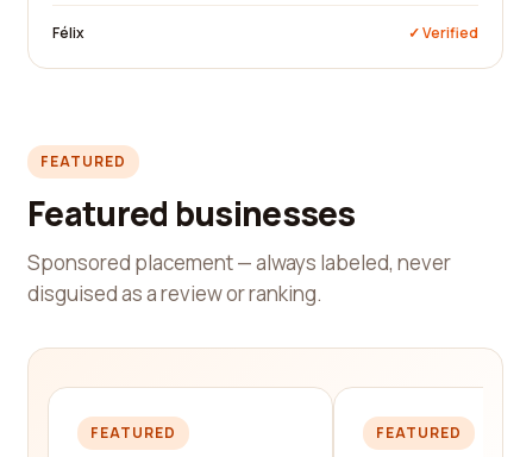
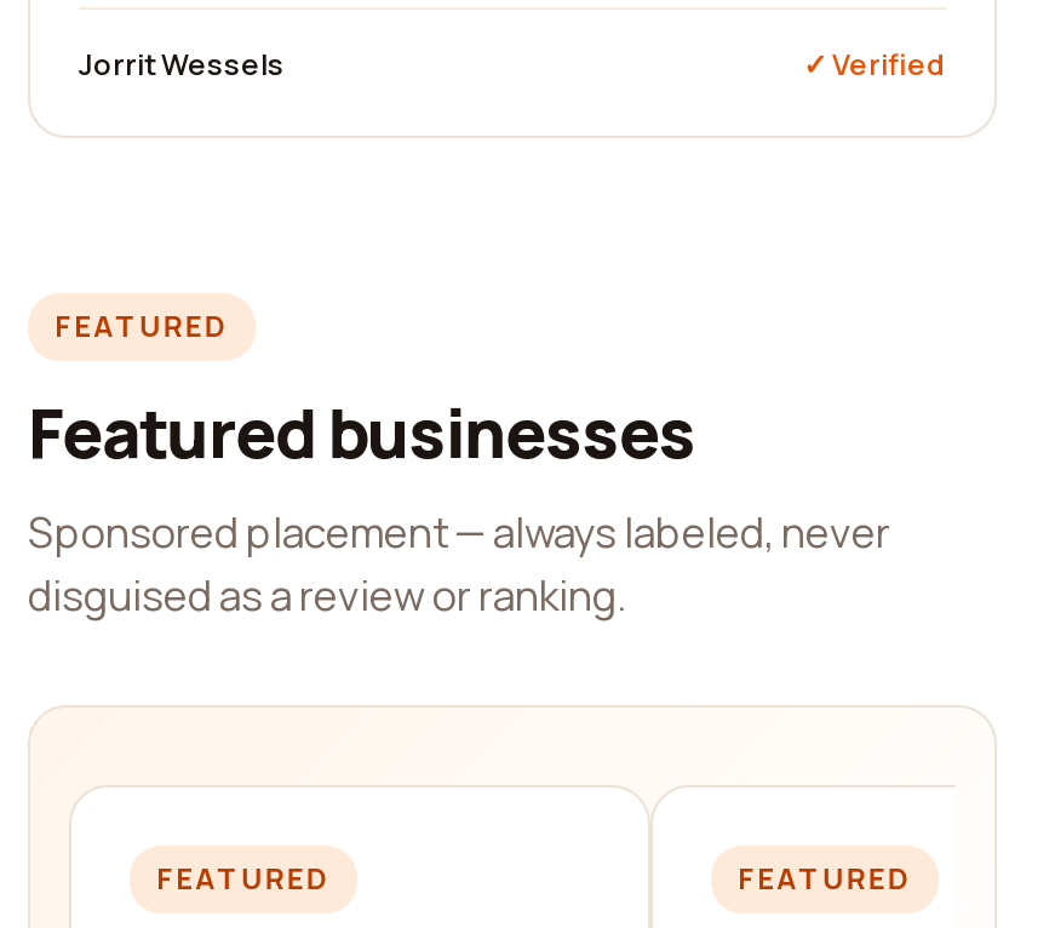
- Félix
+ Jorrit Wessels
